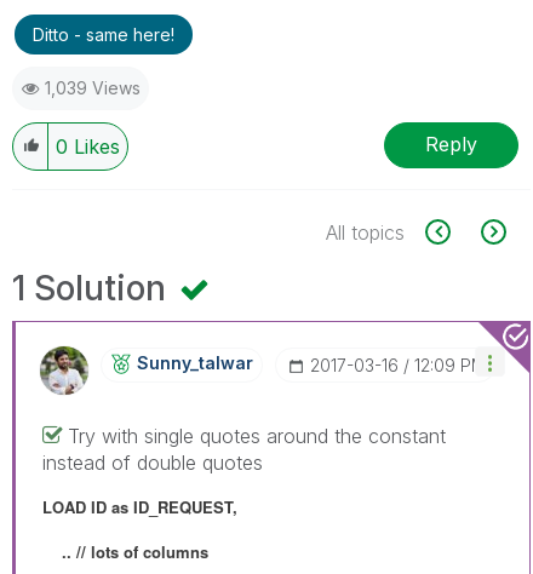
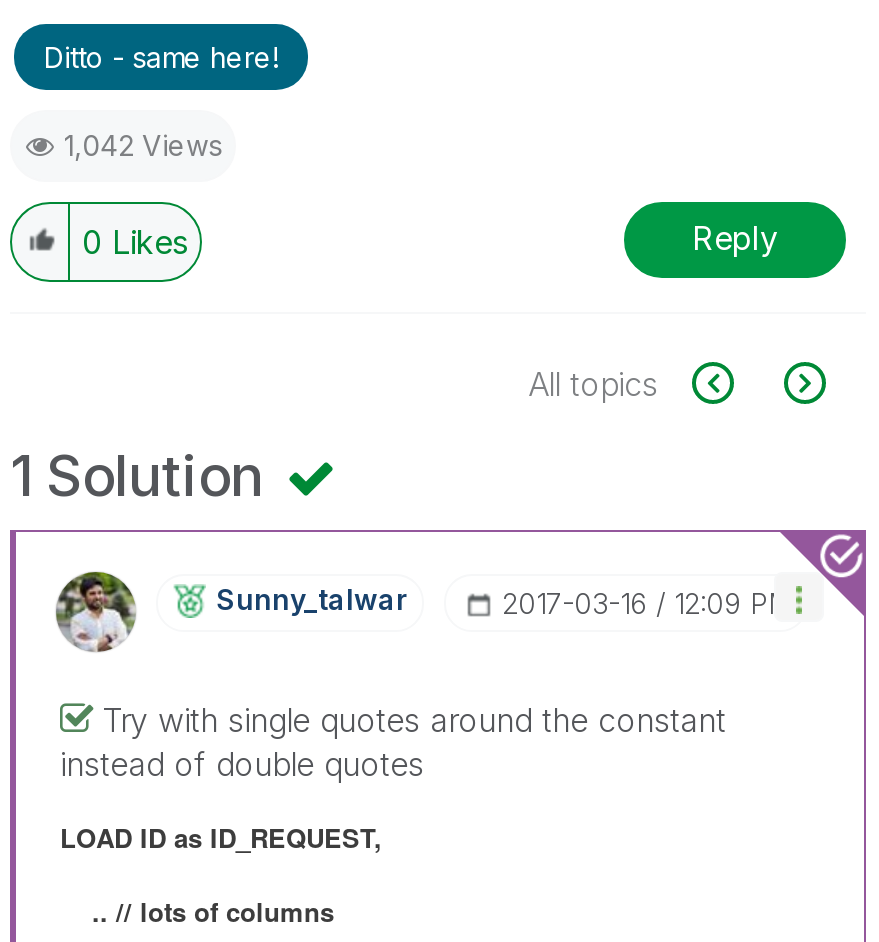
- 1,039 Views
+ 1,042 Views
